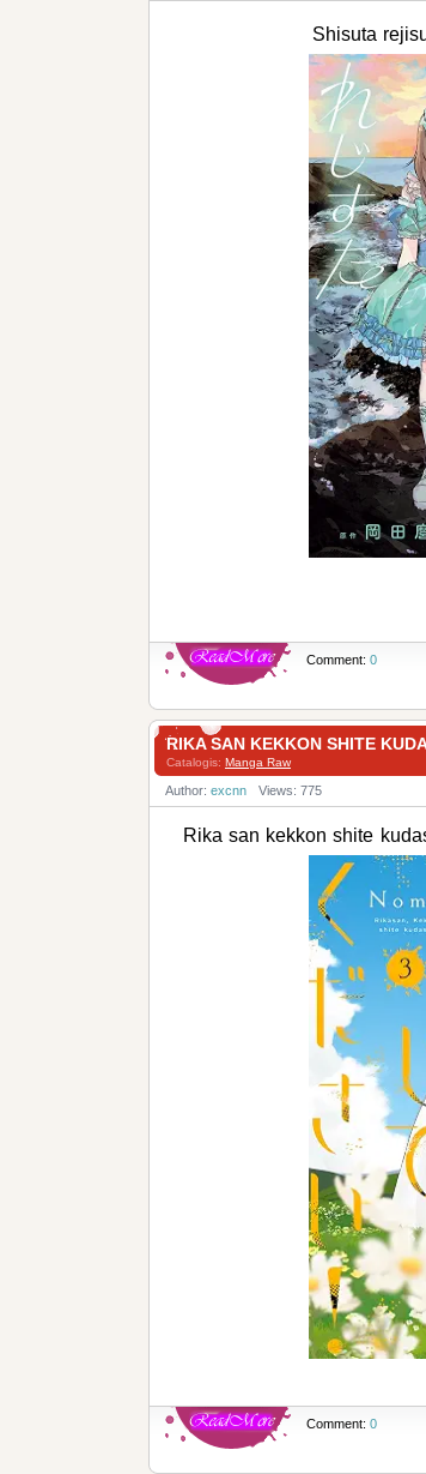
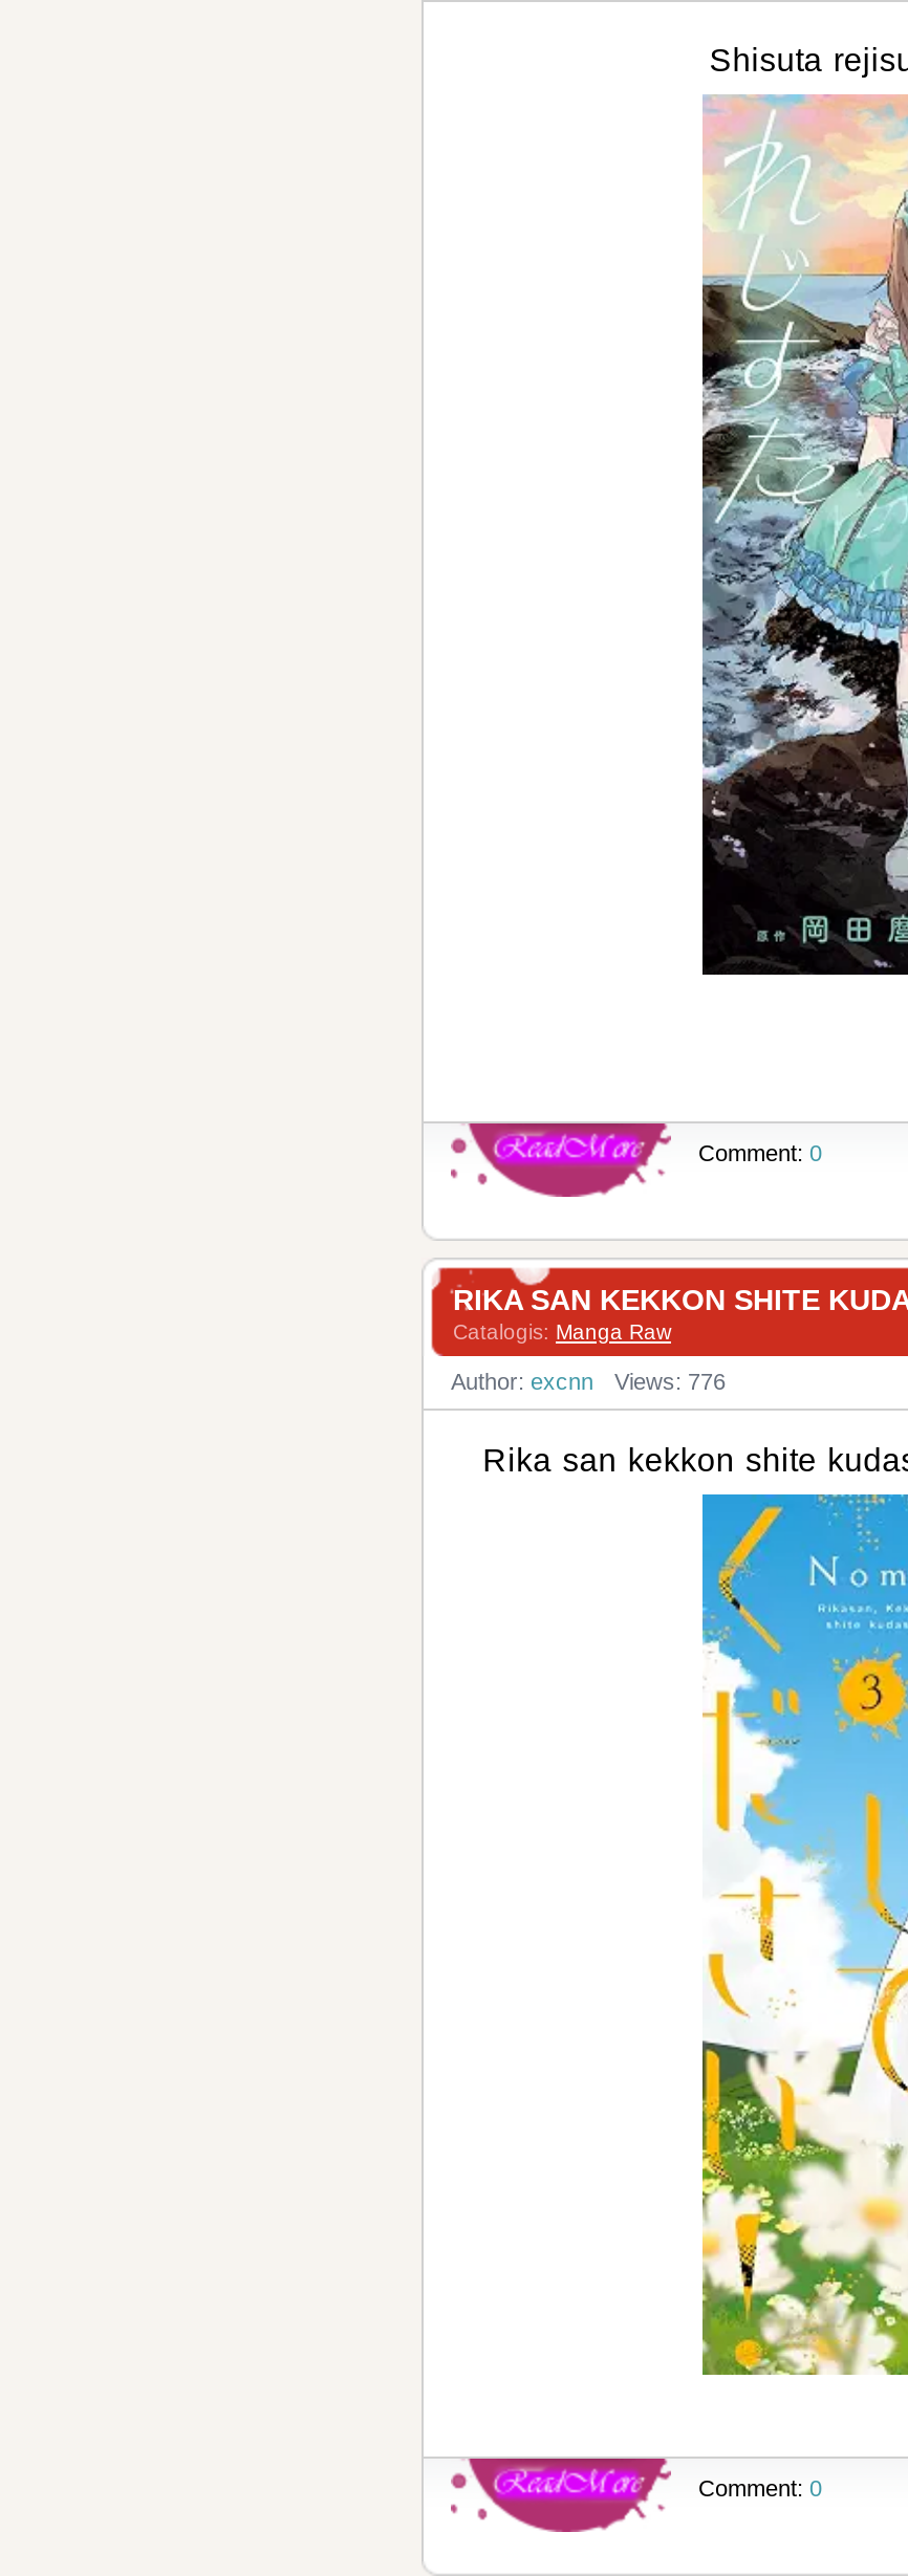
- Author: excnn Views: 775
+ Author: excnn Views: 776
